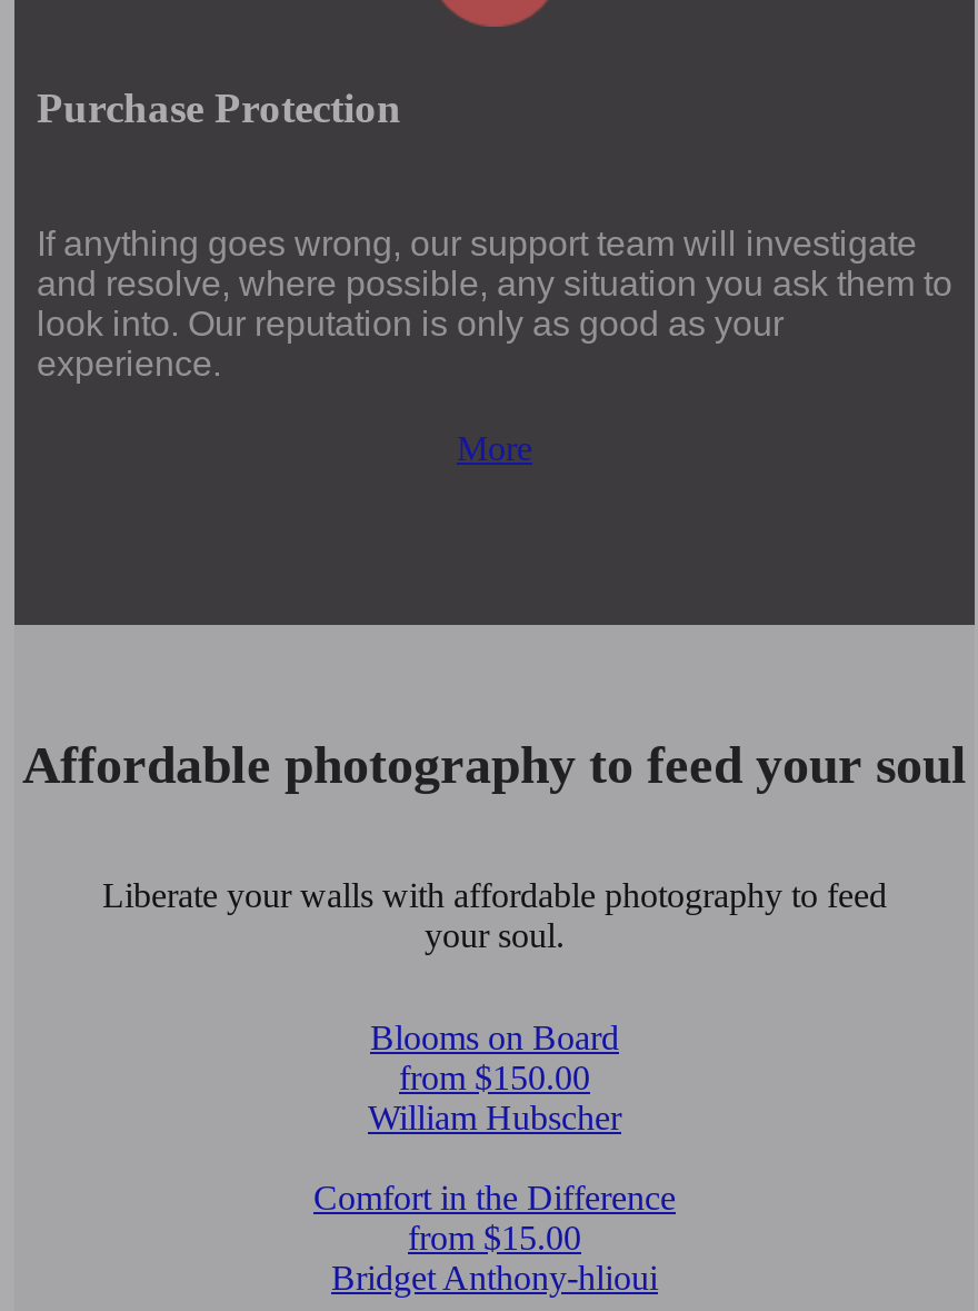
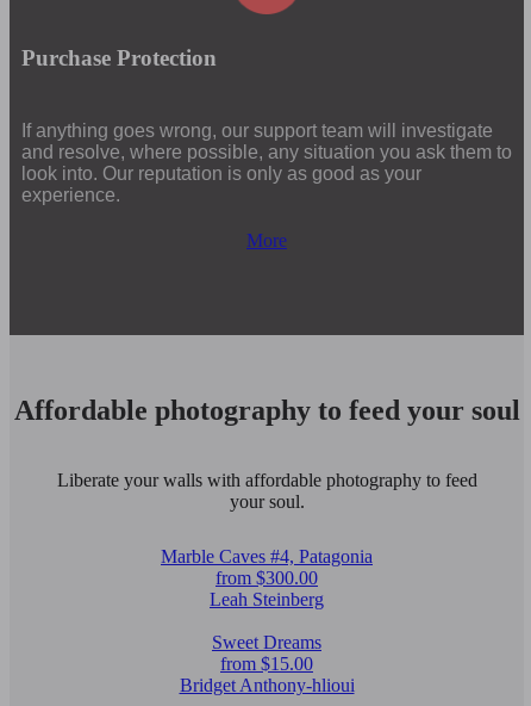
- Blooms on Board
- from $150.00
- William Hubscher
+ Marble Caves #4, Patagonia
+ from $300.00
+ Leah Steinberg

- Comfort in the Difference
+ Sweet Dreams
